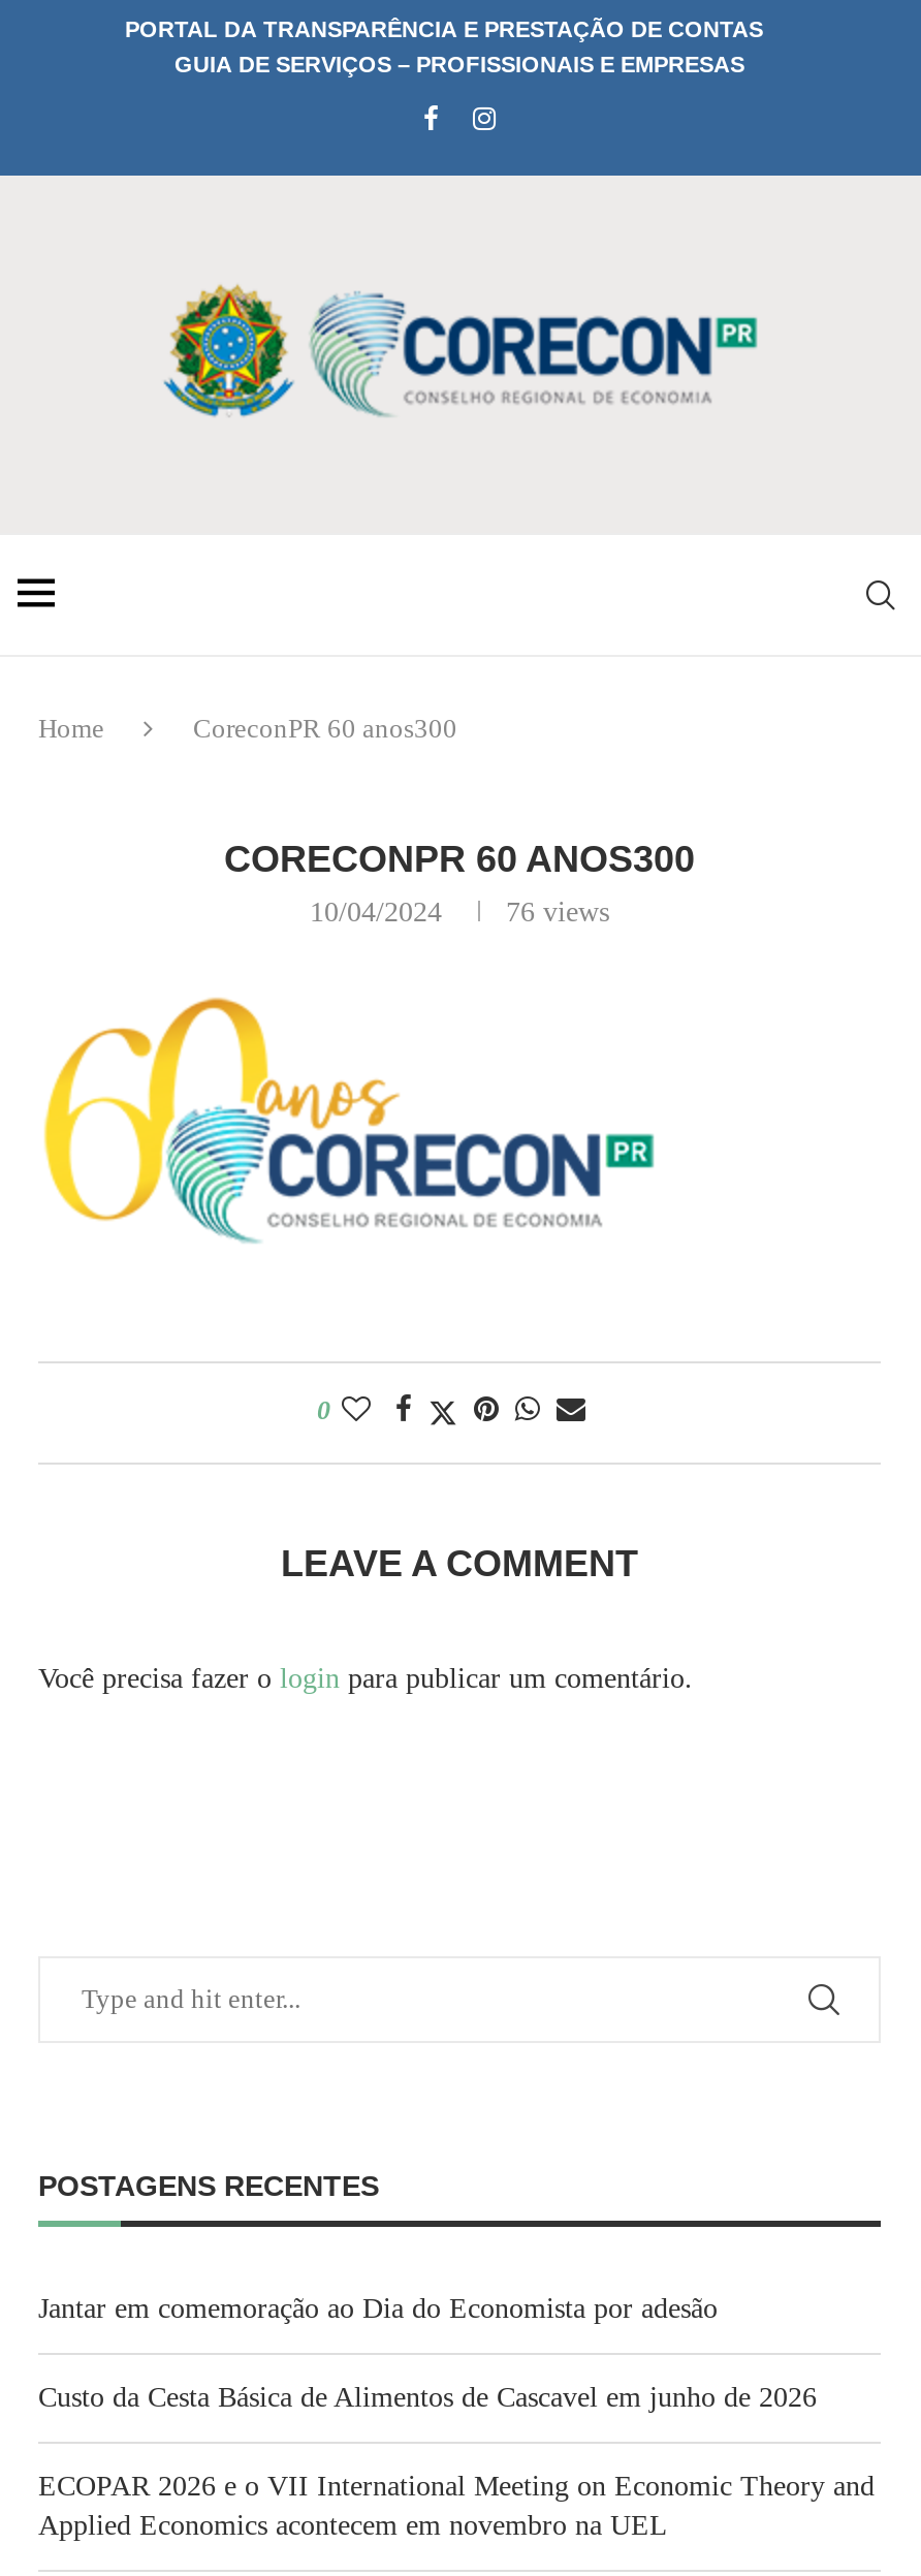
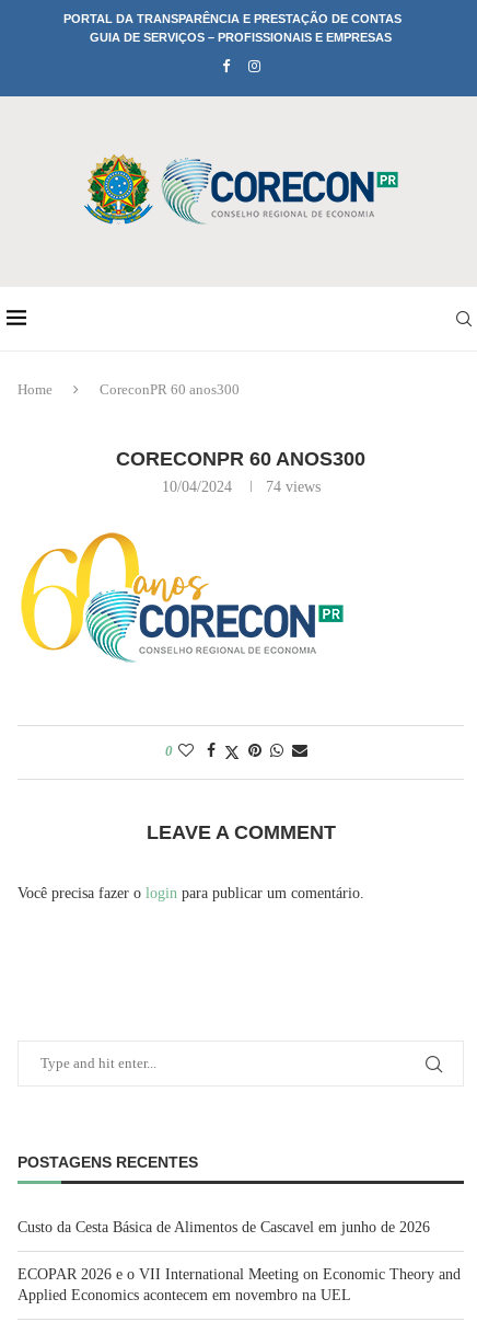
- 76 views
+ 74 views

- Jantar em comemoração ao Dia do Economista por adesão
